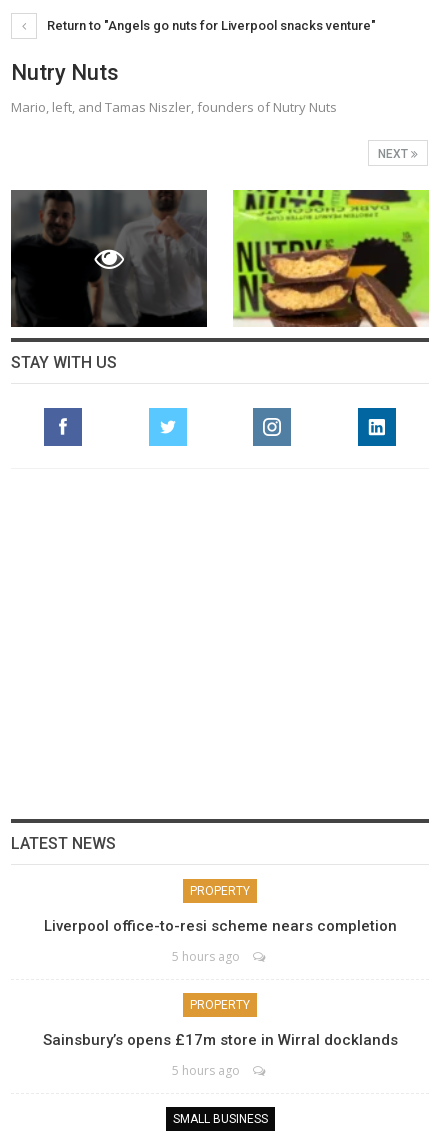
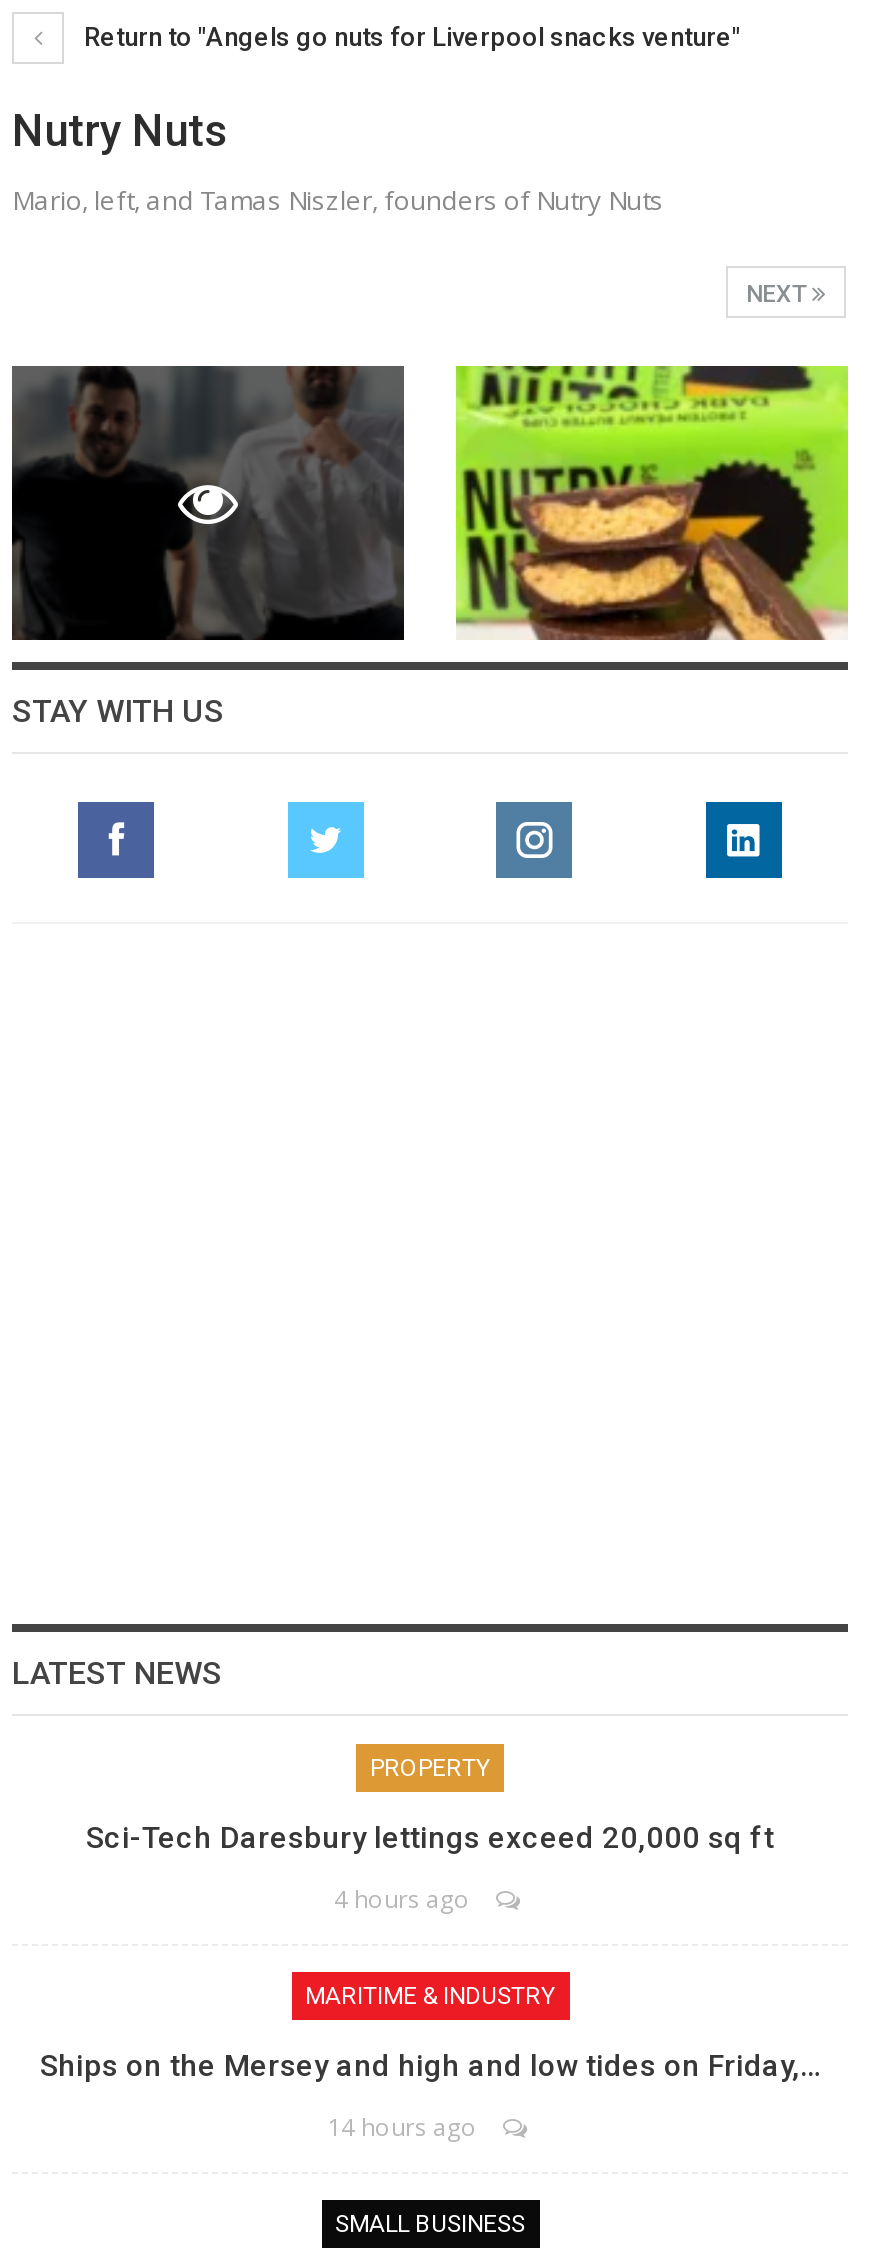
- Liverpool office-to-resi scheme nears completion
+ Sci-Tech Daresbury lettings exceed 20,000 sq ft

- 5 hours ago
+ 4 hours ago

- PROPERTY
+ MARITIME & INDUSTRY

- Sainsbury’s opens £17m store in Wirral docklands
+ Ships on the Mersey and high and low tides on Friday,…

- 5 hours ago
+ 14 hours ago
